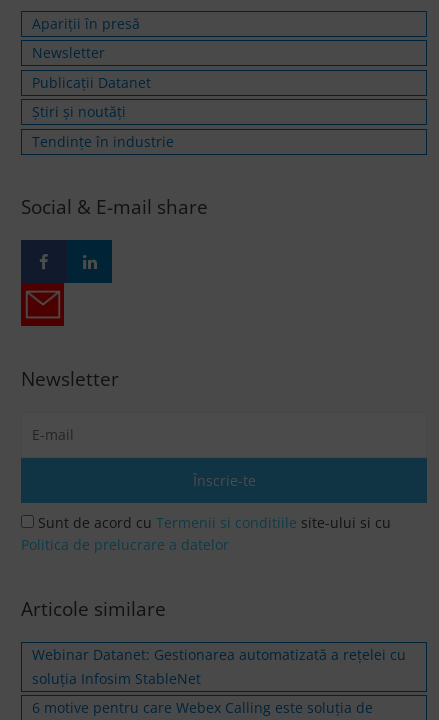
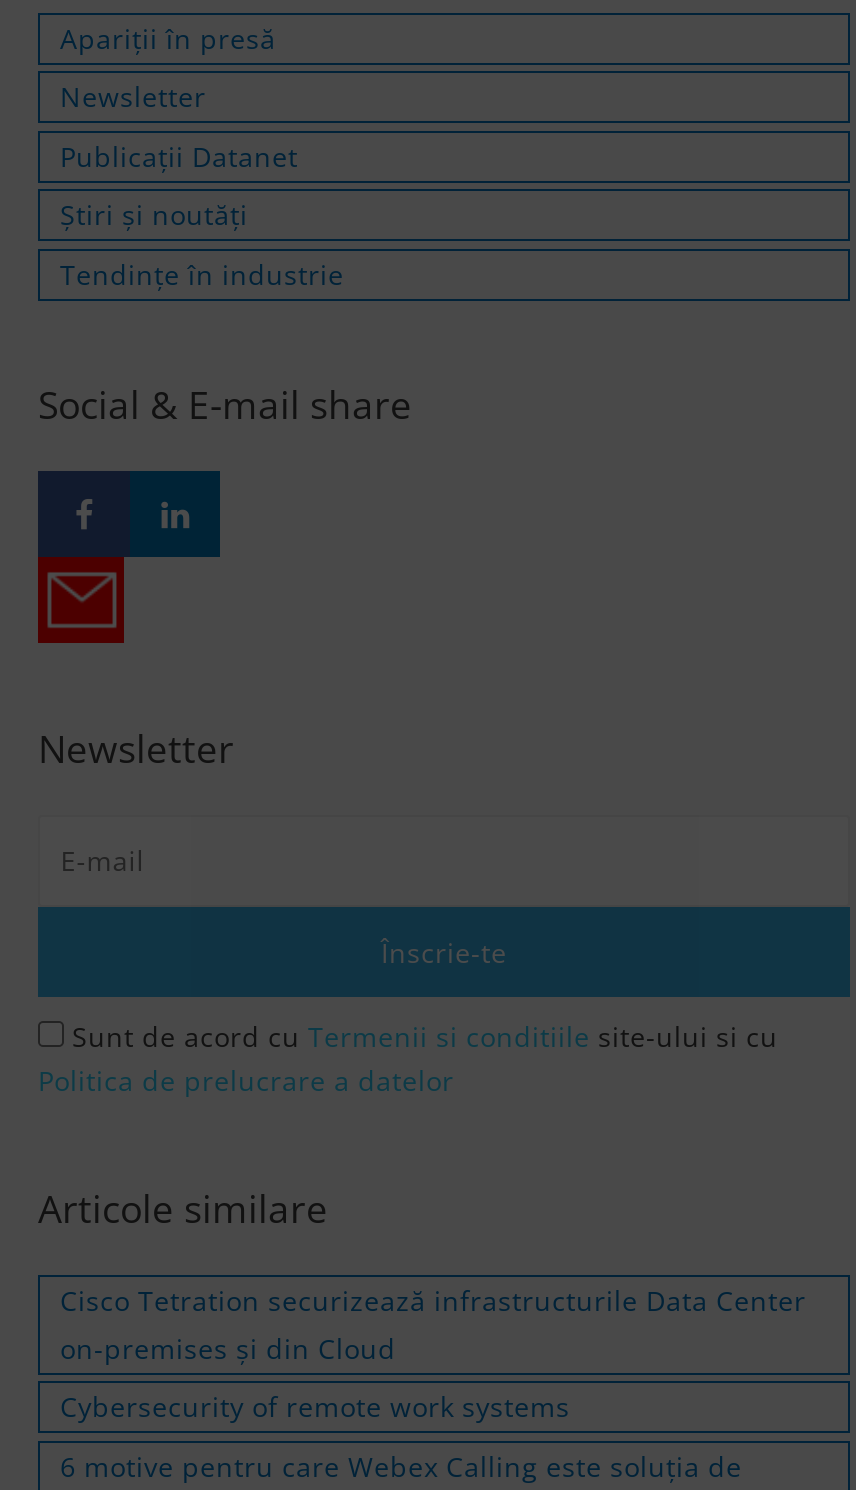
- Webinar Datanet: Gestionarea automatizată a rețelei cu
- soluția Infosim StableNet
+ Cisco Tetration securizează infrastructurile Data Center
+ on-premises și din Cloud
+ Cybersecurity of remote work systems
